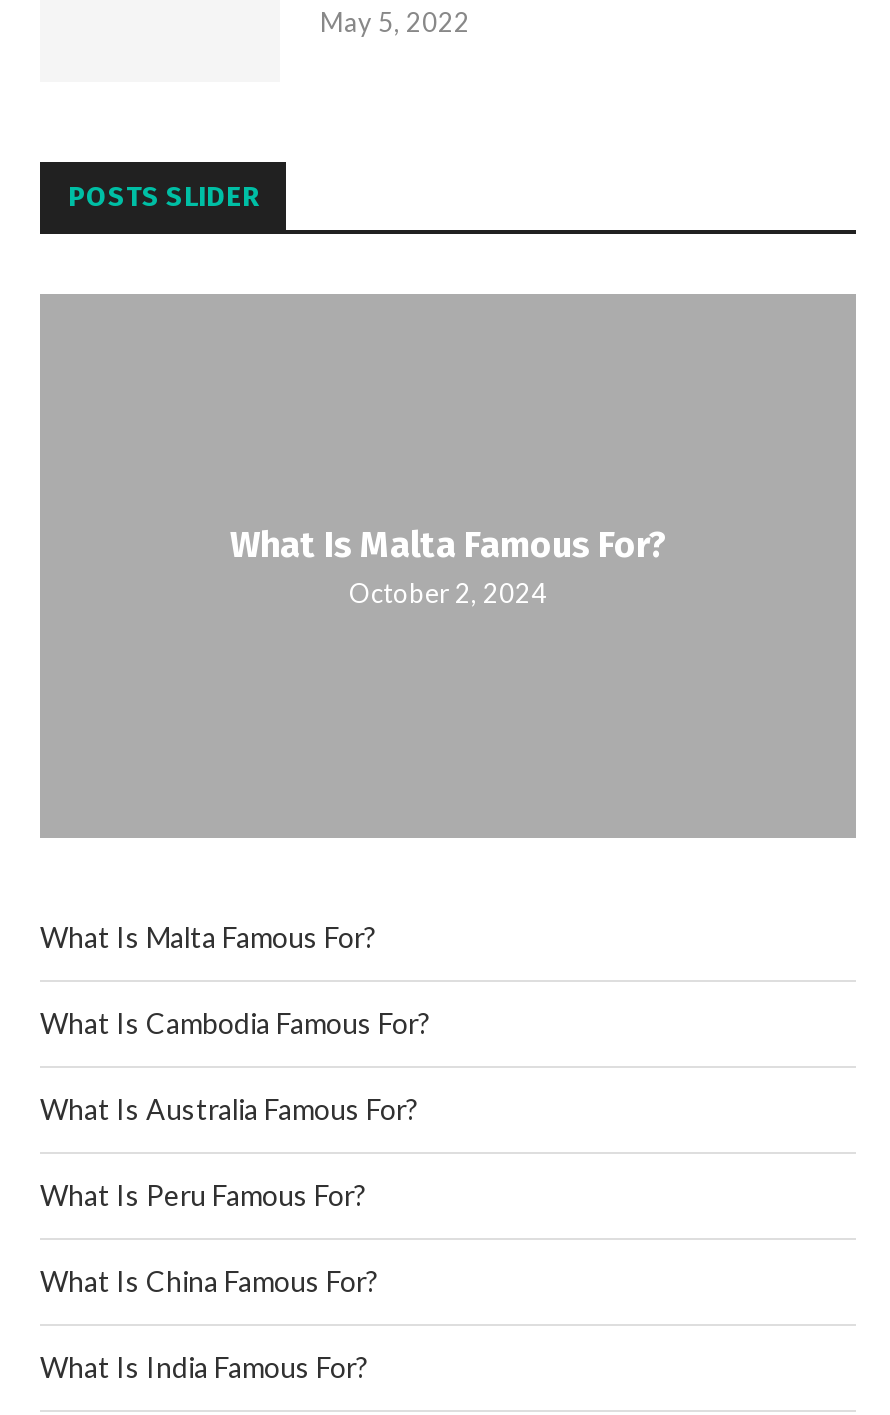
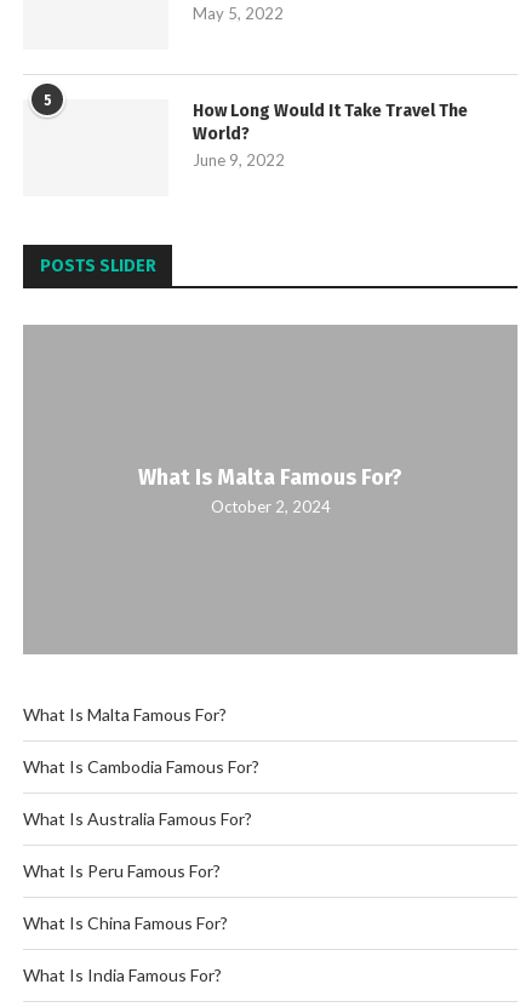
+ 5
+ How Long Would It Take Travel The
+ World?
+ June 9, 2022
